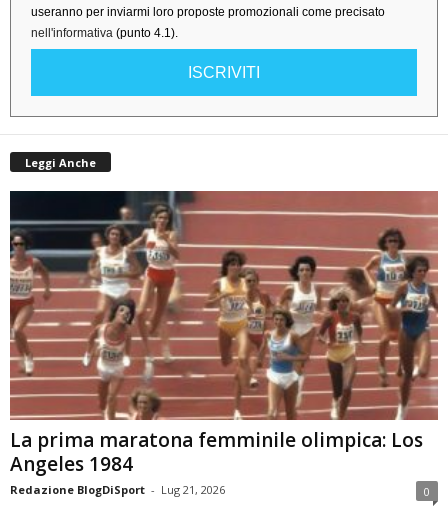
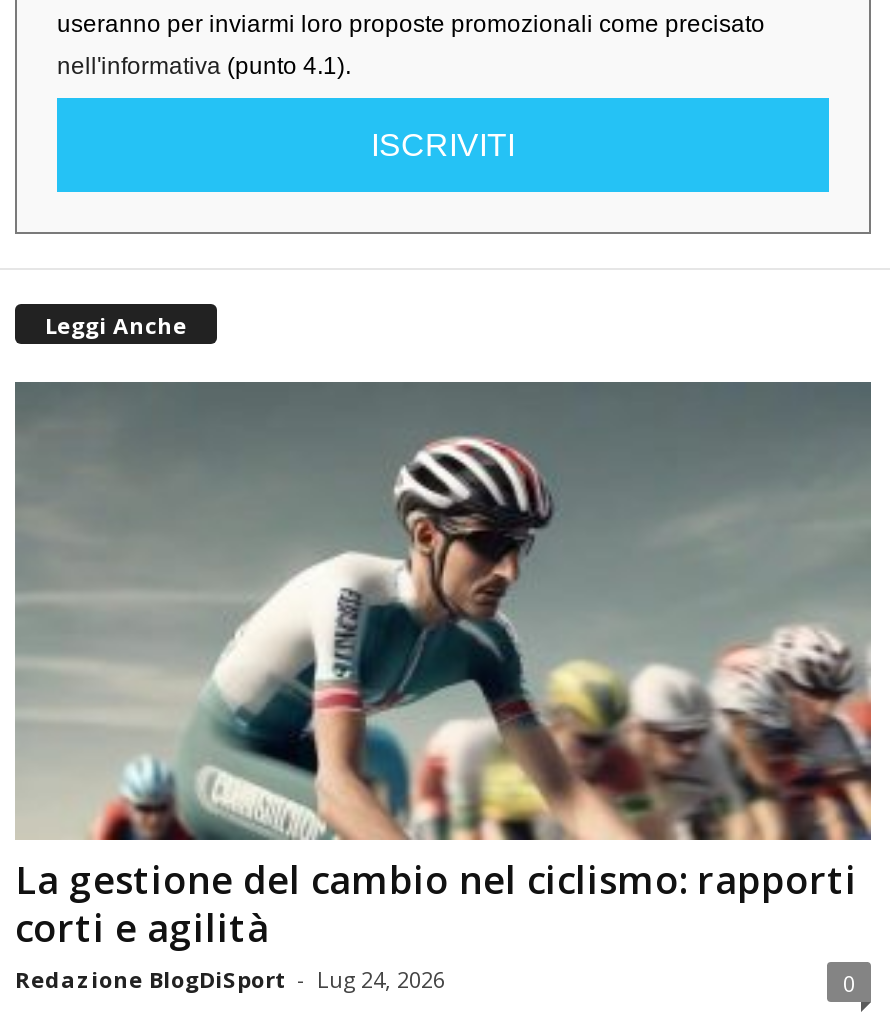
- [image]
- La prima maratona femminile olimpica: Los
- Angeles 1984
- Redazione BlogDiSport - Lug 21, 2026
+ [image]
+ La gestione del cambio nel ciclismo: rapporti
+ corti e agilità
+ Redazione BlogDiSport - Lug 24, 2026
